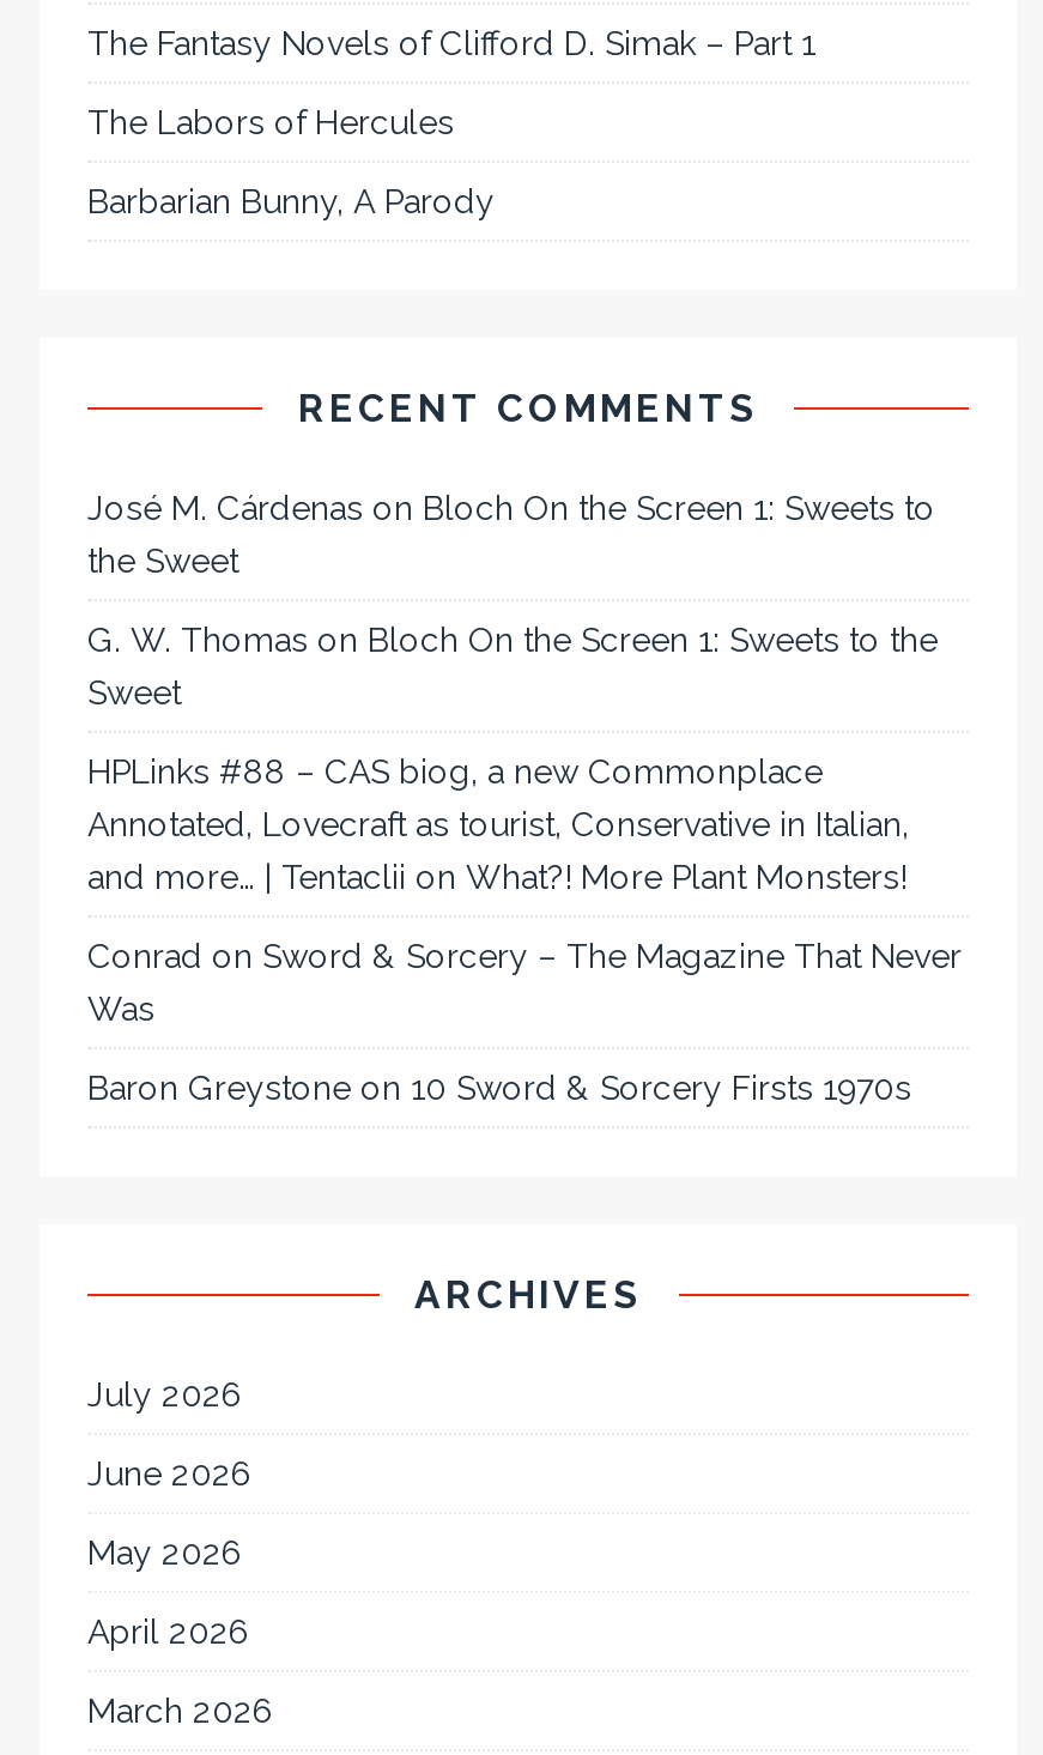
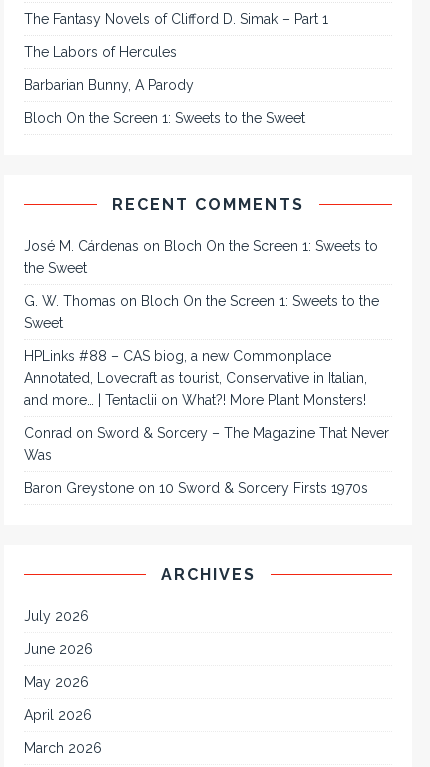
+ Bloch On the Screen 1: Sweets to the Sweet
